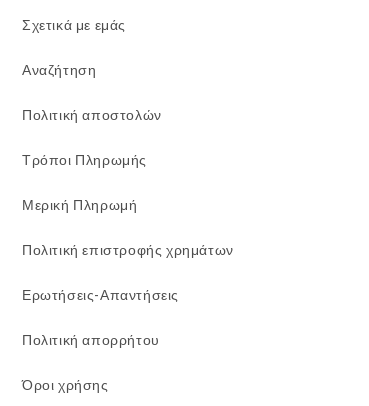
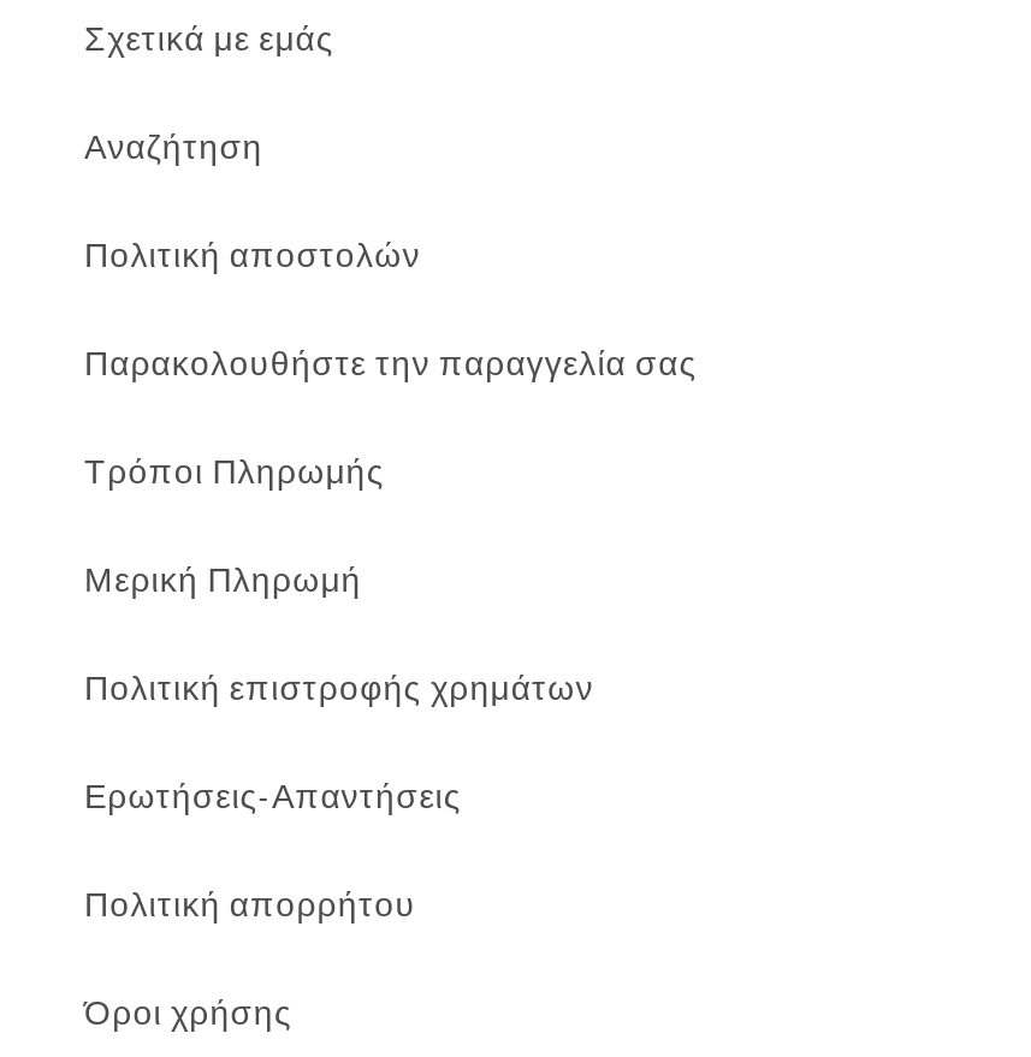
+ Παρακολουθήστε την παραγγελία σας
